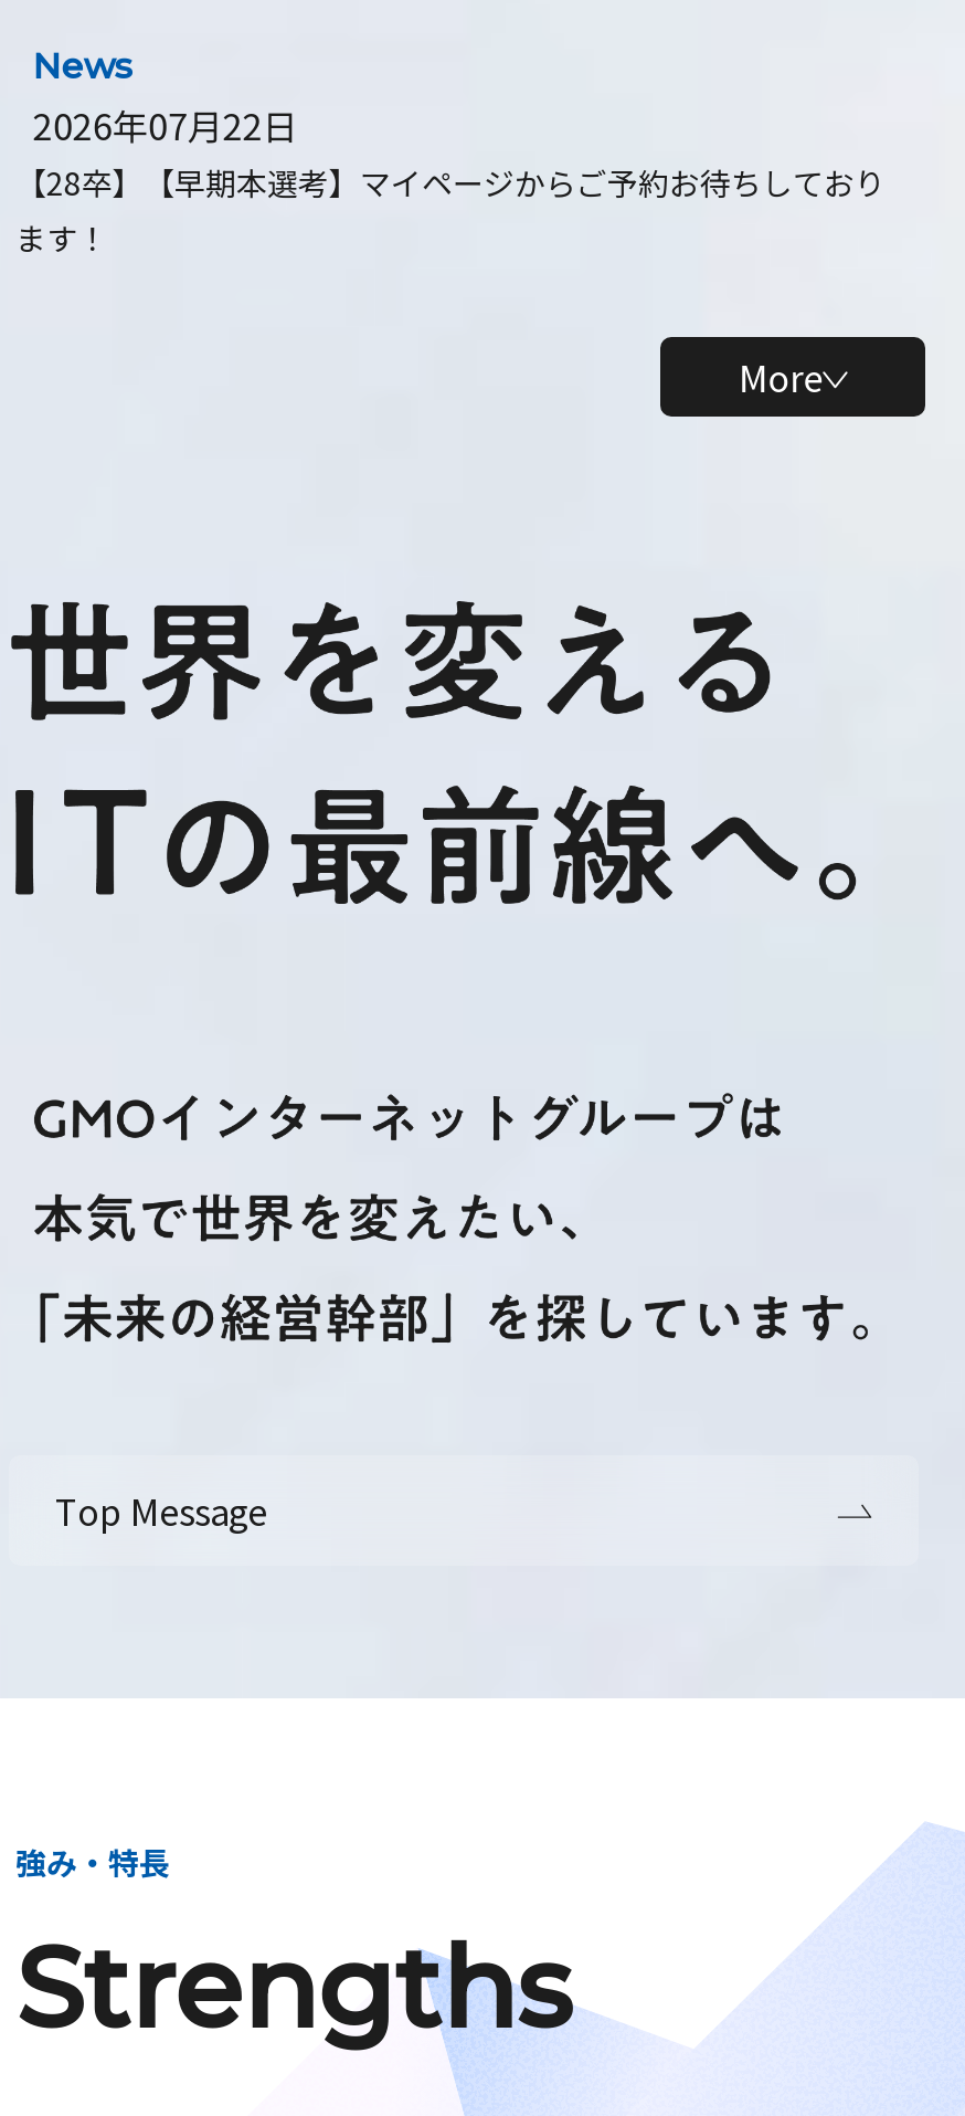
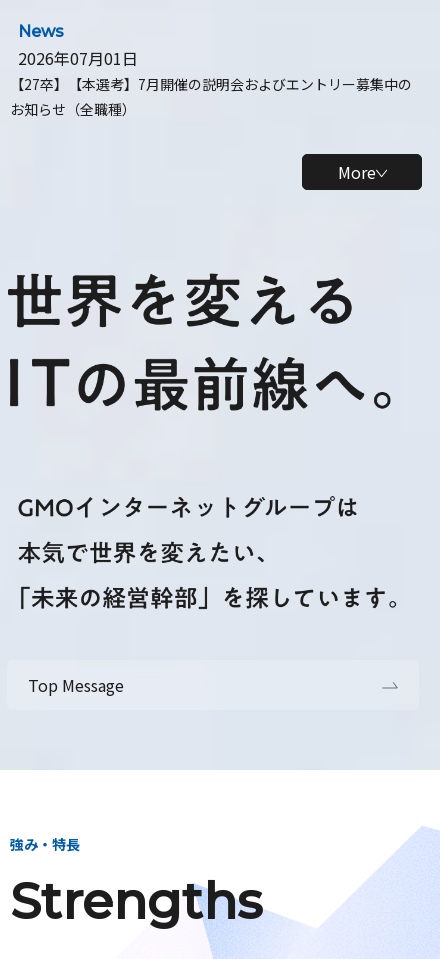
- 2026年07月22日
- 【28卒】【早期本選考】マイページからご予約お待ちしており
- ます！
+ 2026年07月01日
+ 【27卒】【本選考】7月開催の説明会およびエントリー募集中の
+ お知らせ（全職種）
